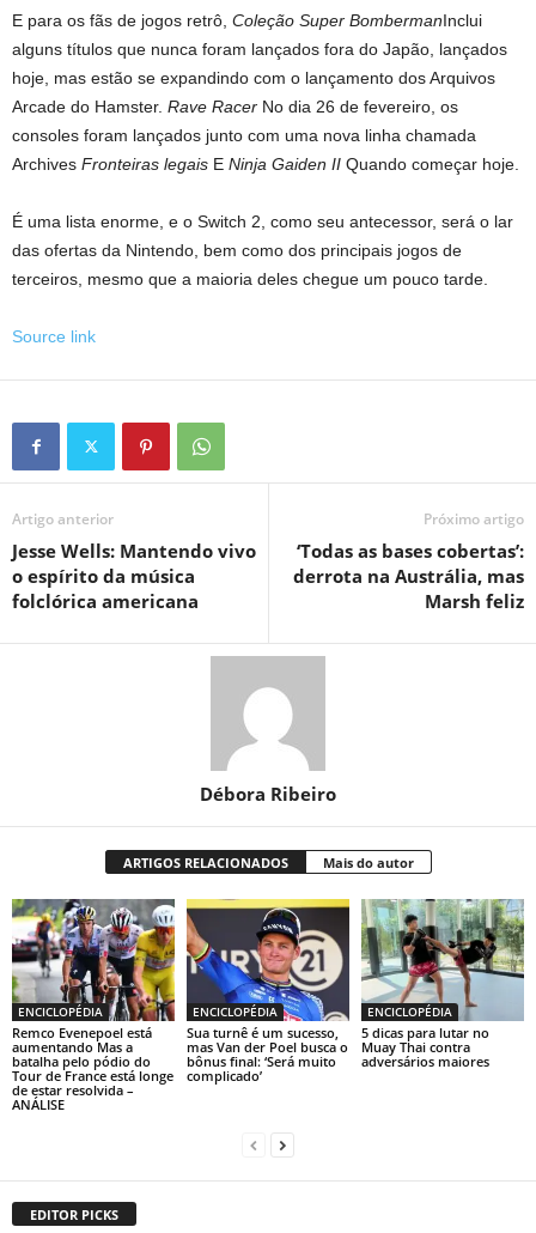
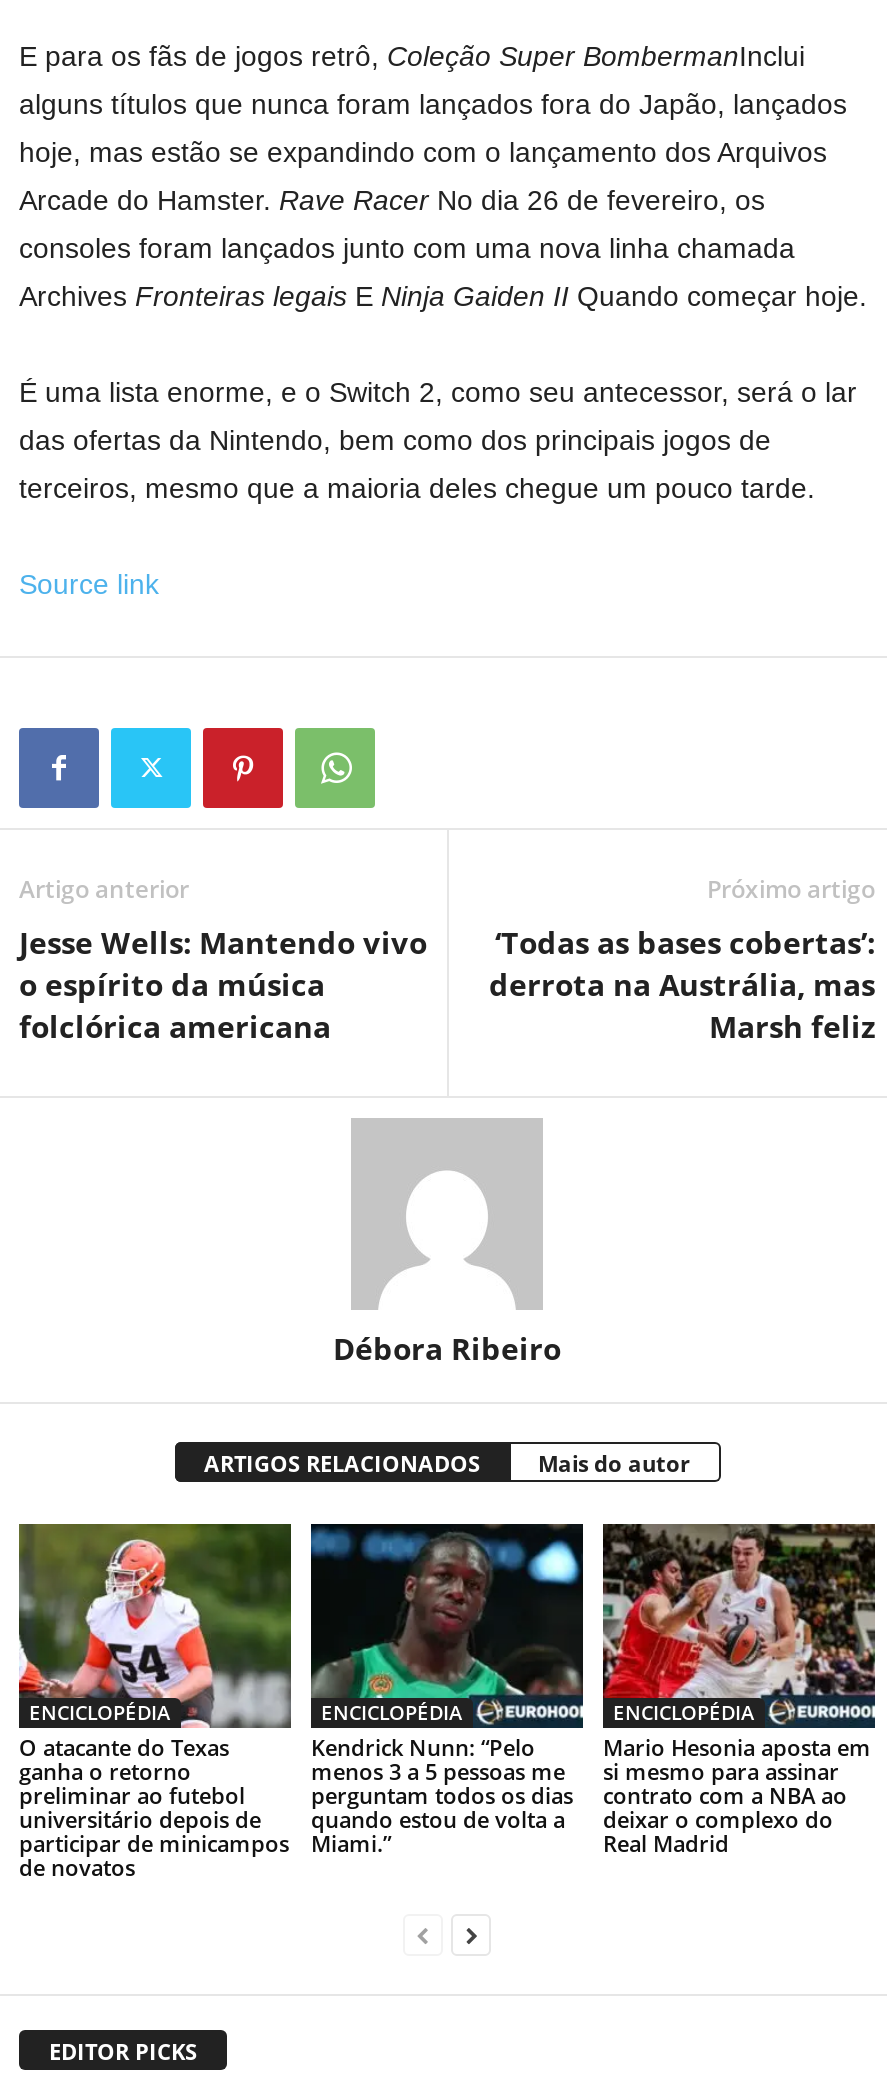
- [image]
- Remco Evenepoel está
- aumentando Mas a
- batalha pelo pódio do
- Tour de France está longe
- de estar resolvida –
- ANÁLISE
+ [image]
+ O atacante do Texas
+ ganha o retorno
+ preliminar ao futebol
+ universitário depois de
+ participar de minicampos
+ de novatos

- [image]
- Sua turnê é um sucesso,
- mas Van der Poel busca o
- bônus final: ‘Será muito
- complicado’
+ [image]
+ Kendrick Nunn: “Pelo
+ menos 3 a 5 pessoas me
+ perguntam todos os dias
+ quando estou de volta a
+ Miami.”

- [image]
- 5 dicas para lutar no
- Muay Thai contra
- adversários maiores
+ [image]
+ Mario Hesonia aposta em
+ si mesmo para assinar
+ contrato com a NBA ao
+ deixar o complexo do
+ Real Madrid
